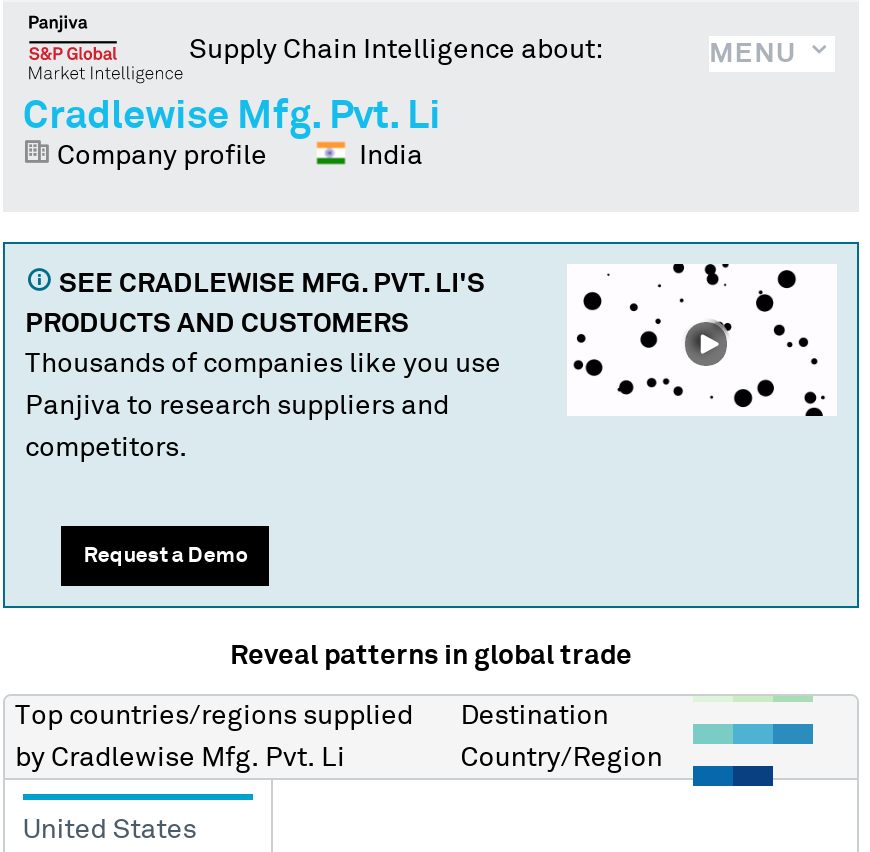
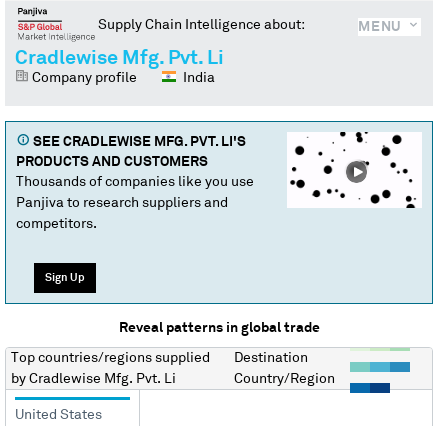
- Request a Demo
+ Sign Up
